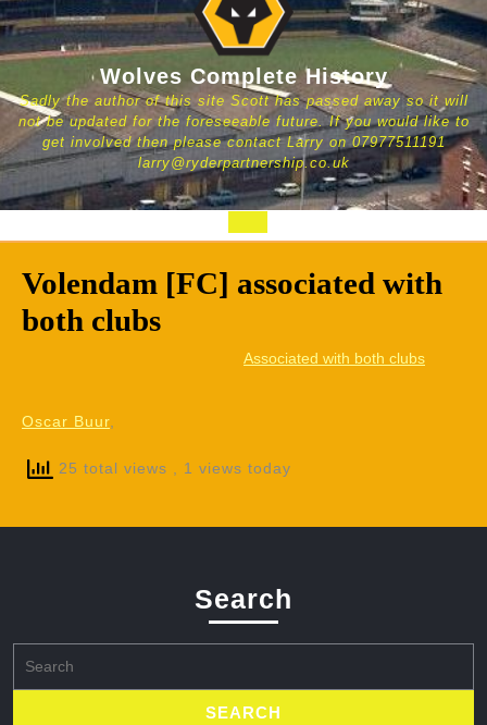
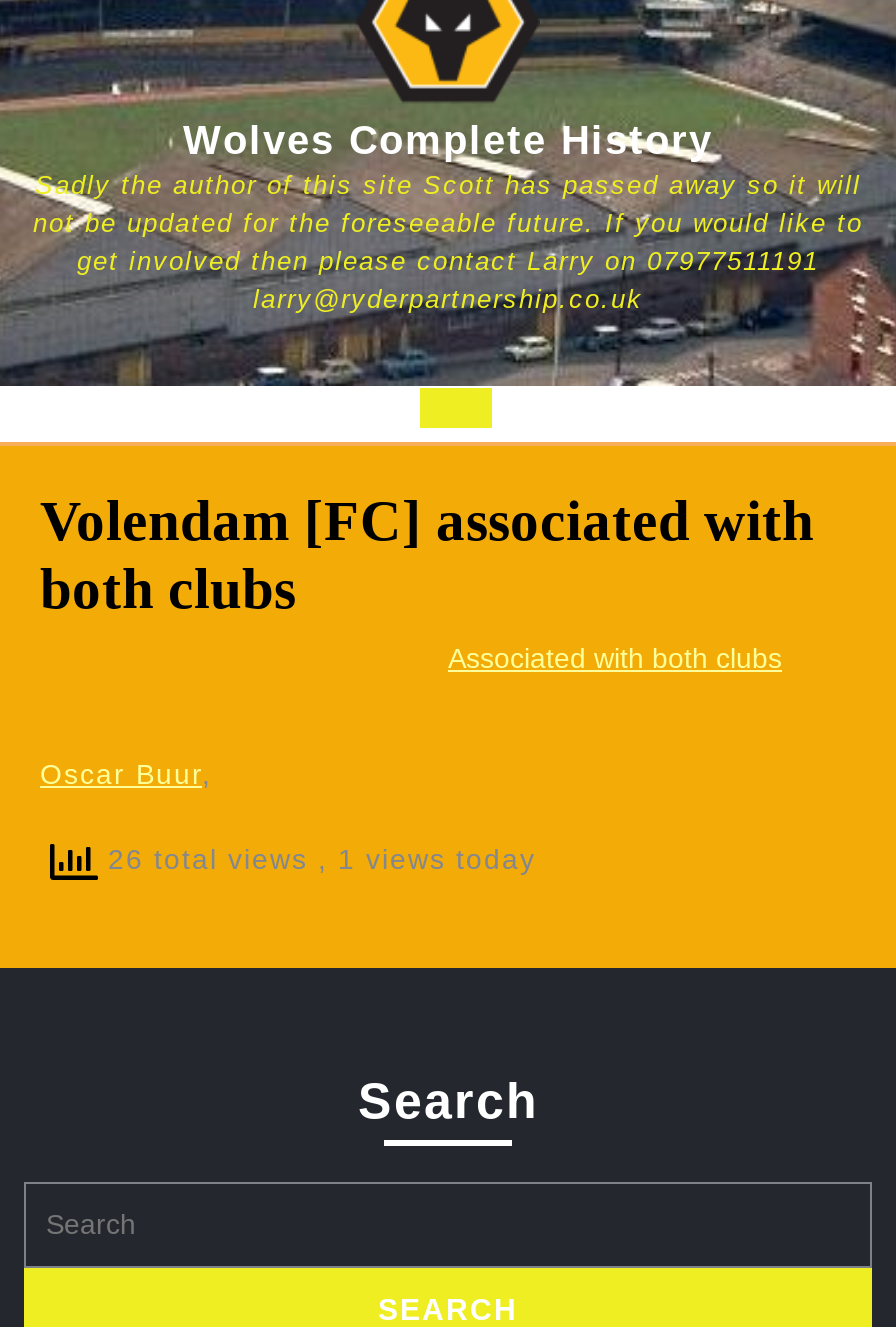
- 25 total views, 1 views today
+ 26 total views, 1 views today
